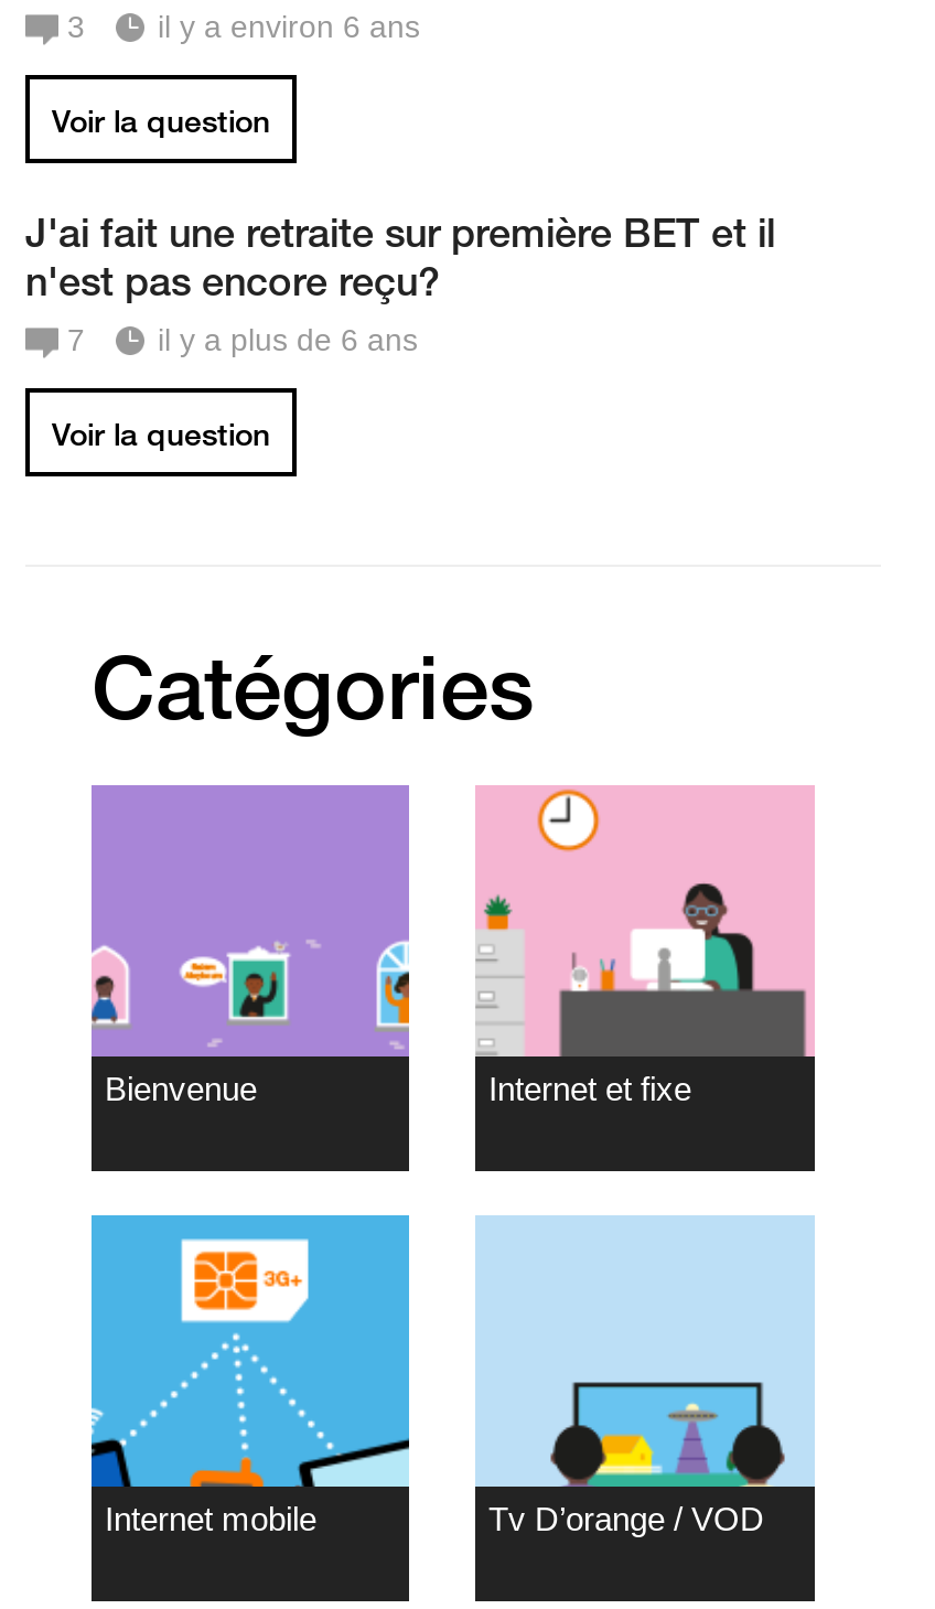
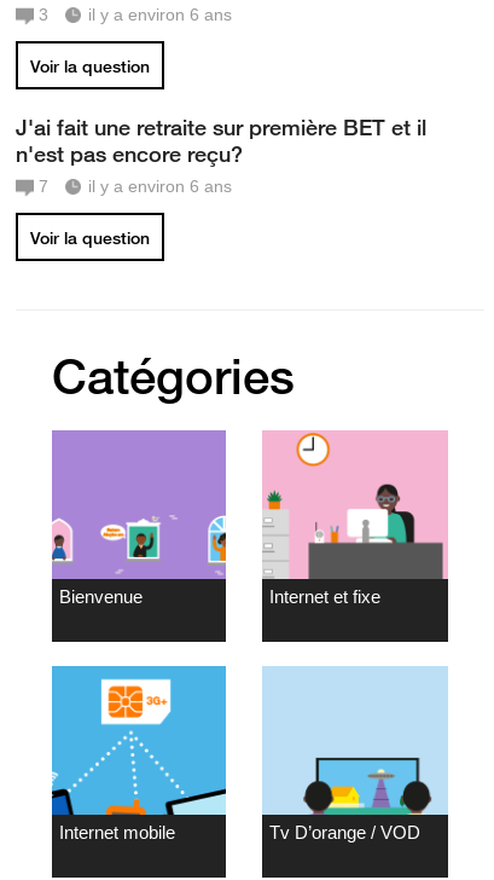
- il y a plus de 6 ans
+ il y a environ 6 ans
